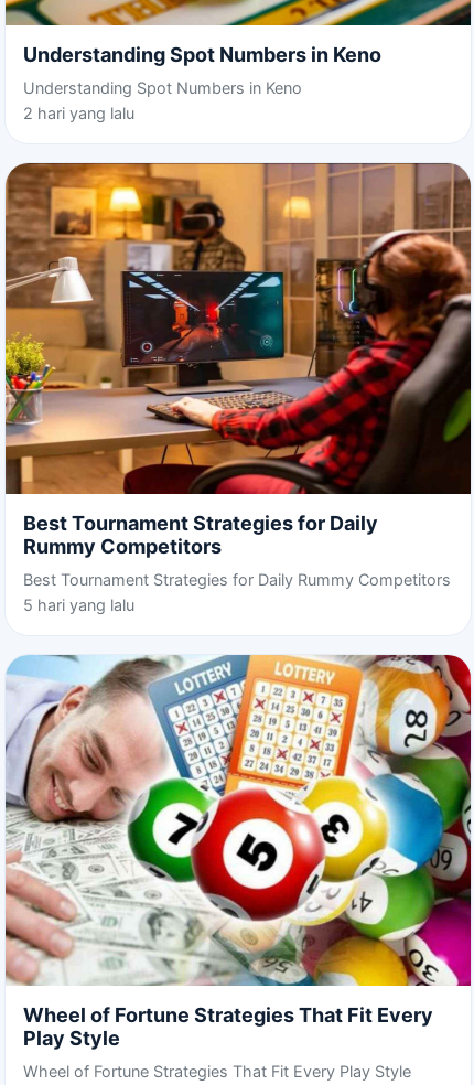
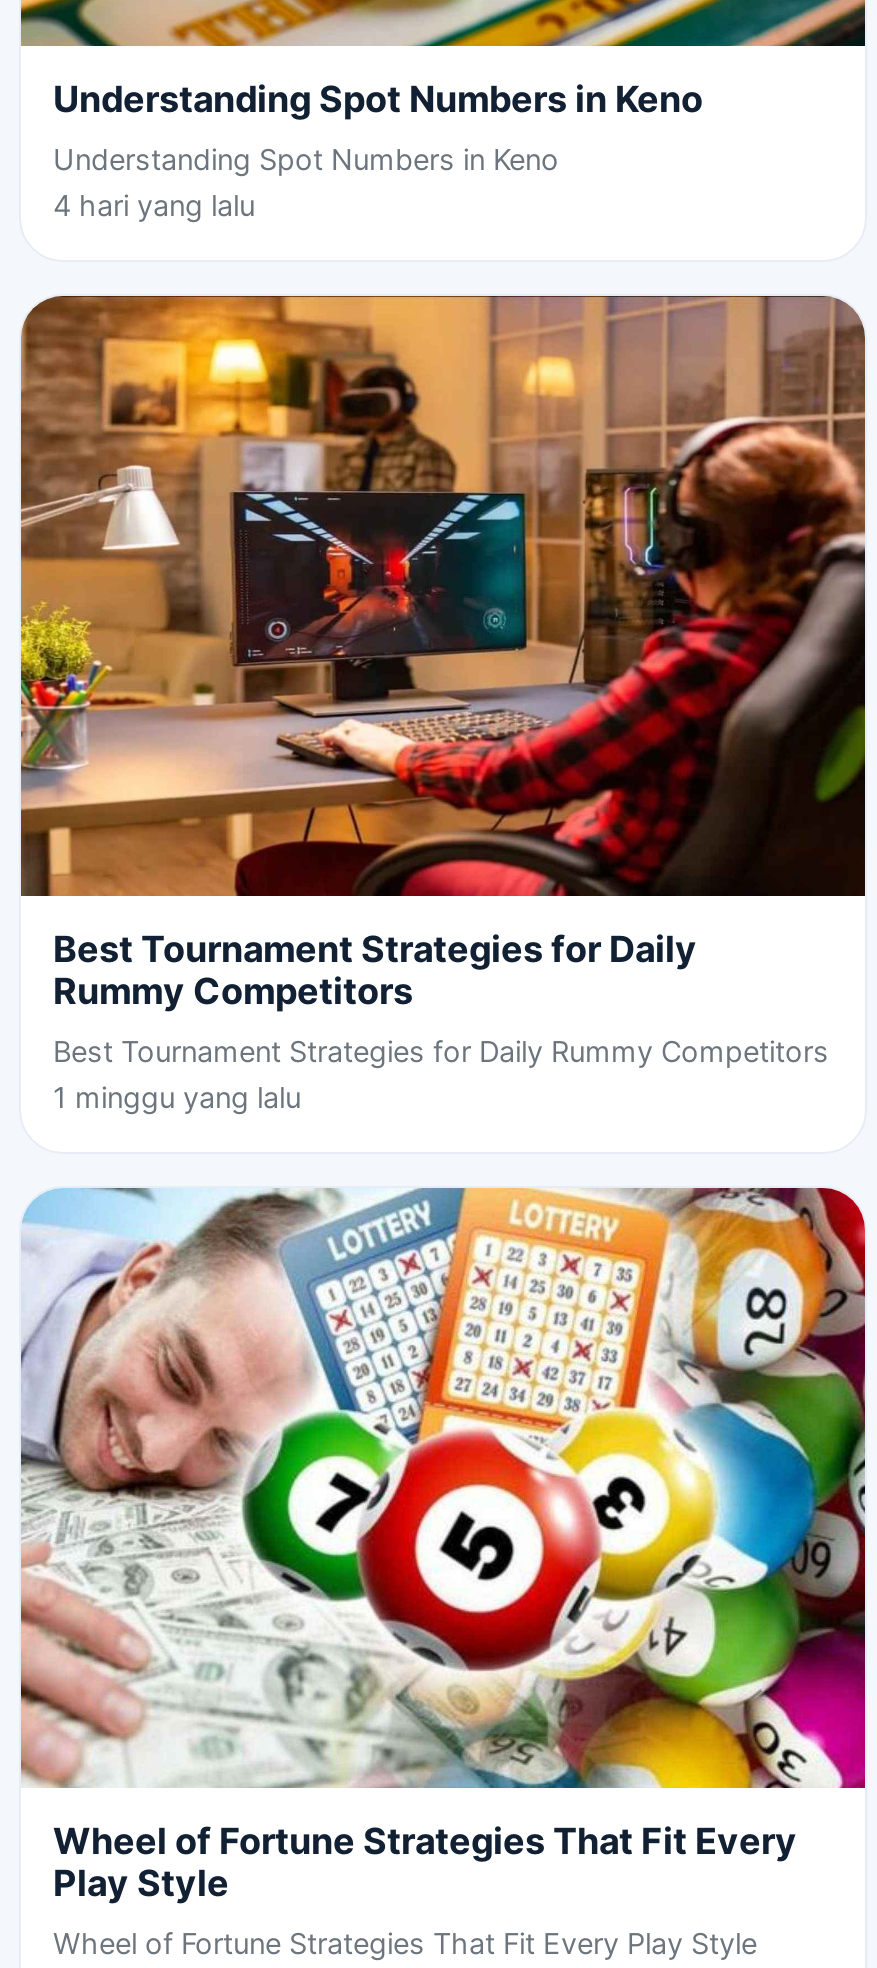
- 2 hari yang lalu
+ 4 hari yang lalu

- 5 hari yang lalu
+ 1 minggu yang lalu
